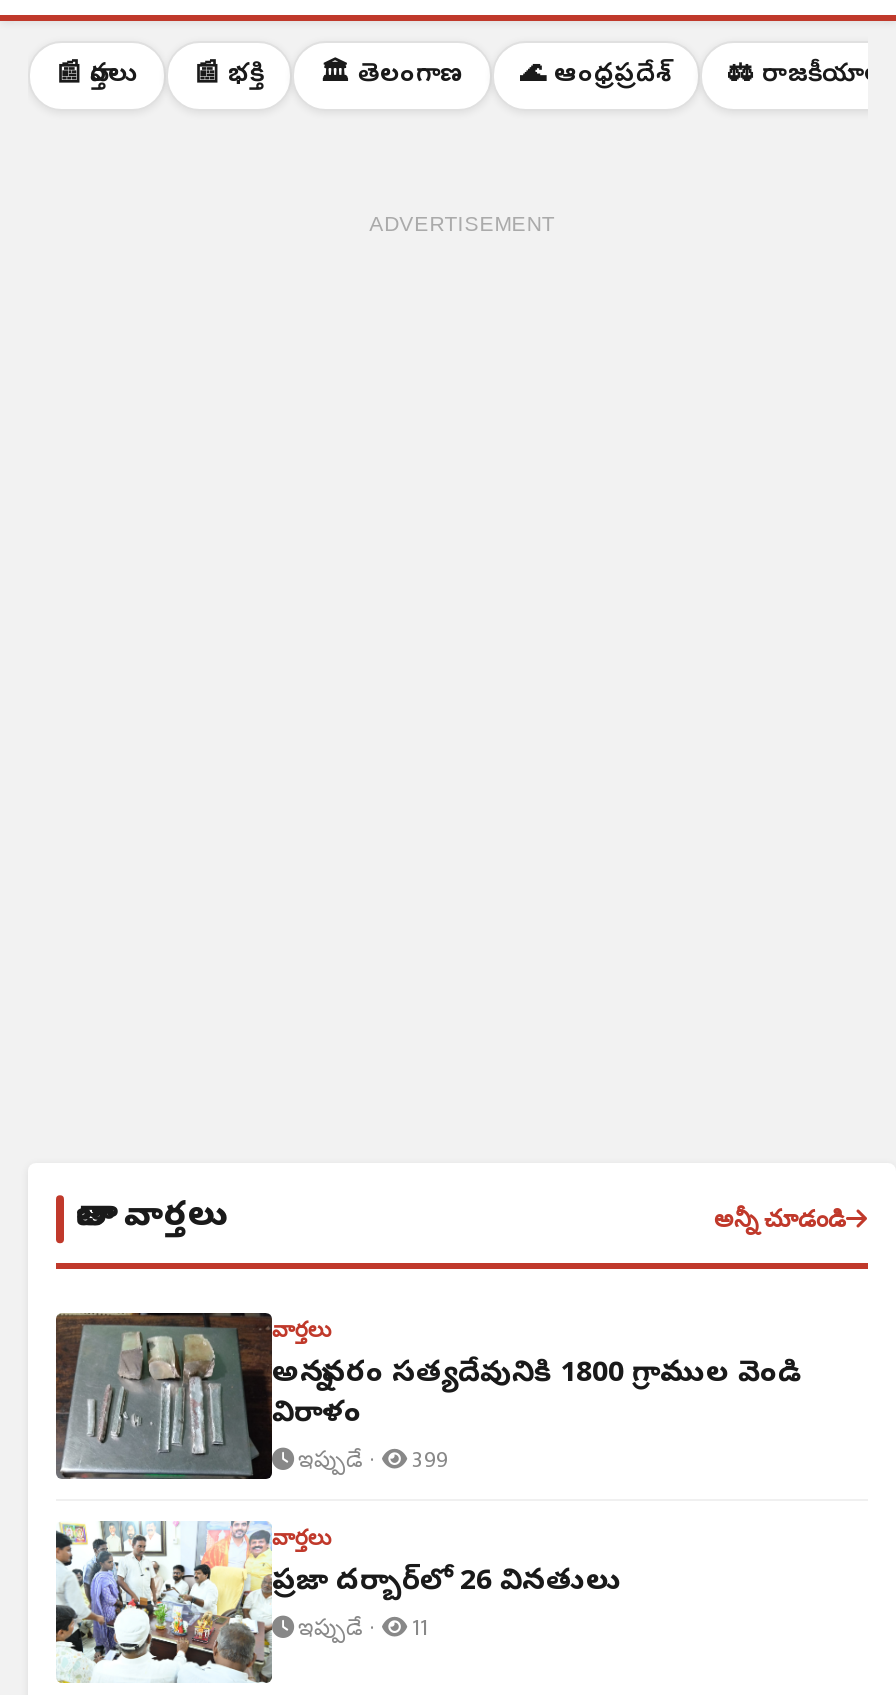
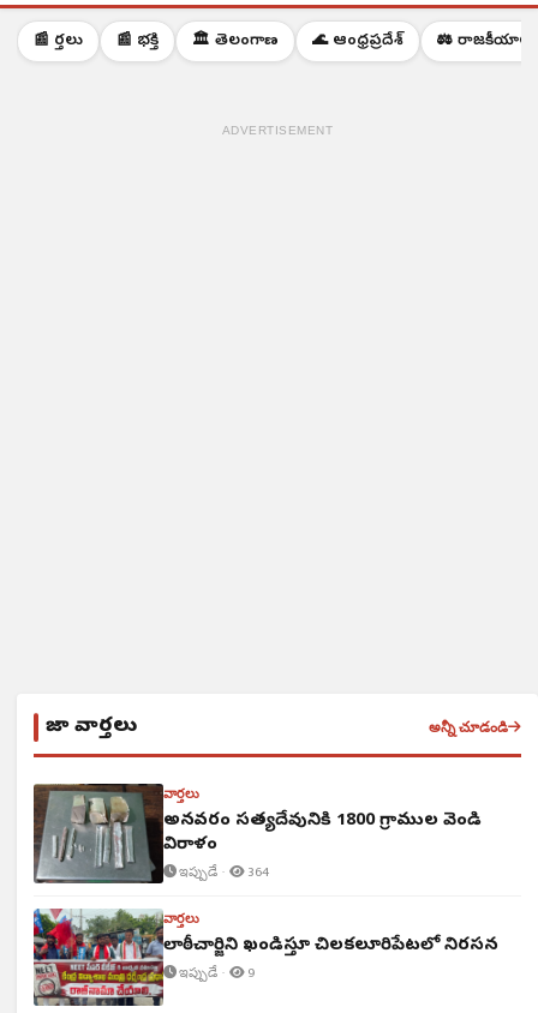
- ఇప్పుడే · 399
+ ఇప్పుడే · 364

- [image]
- ప్రజా దర్బార్‌లో 26 వినతులు
+ [image]
+ లాఠీచార్జిని ఖండిస్తూ చిలకలూరిపేటలో నిరసన

- ఇప్పుడే · 11
+ ఇప్పుడే · 9
